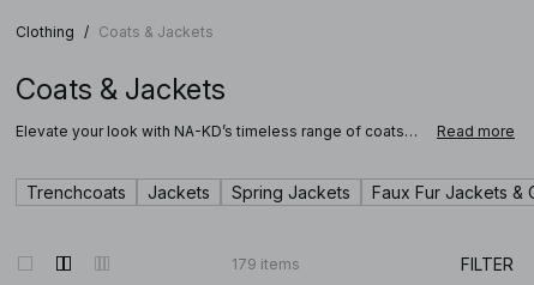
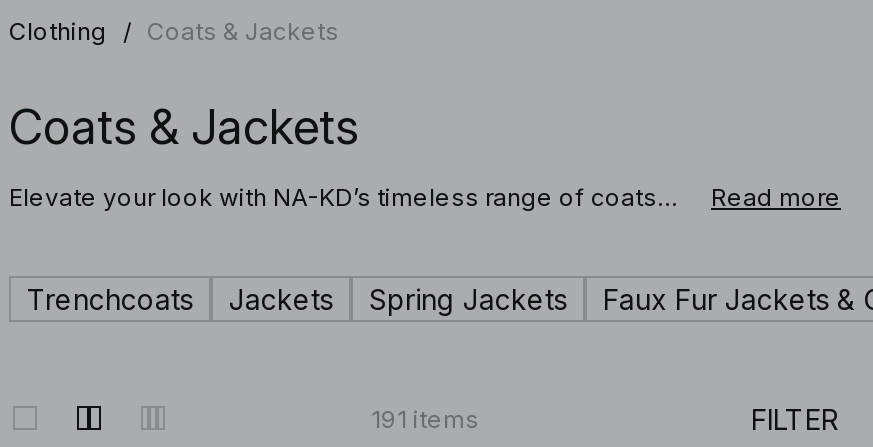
- 179 items
+ 191 items
